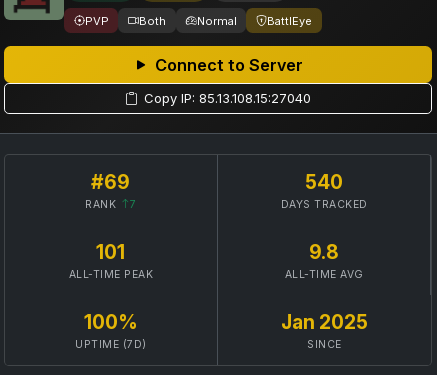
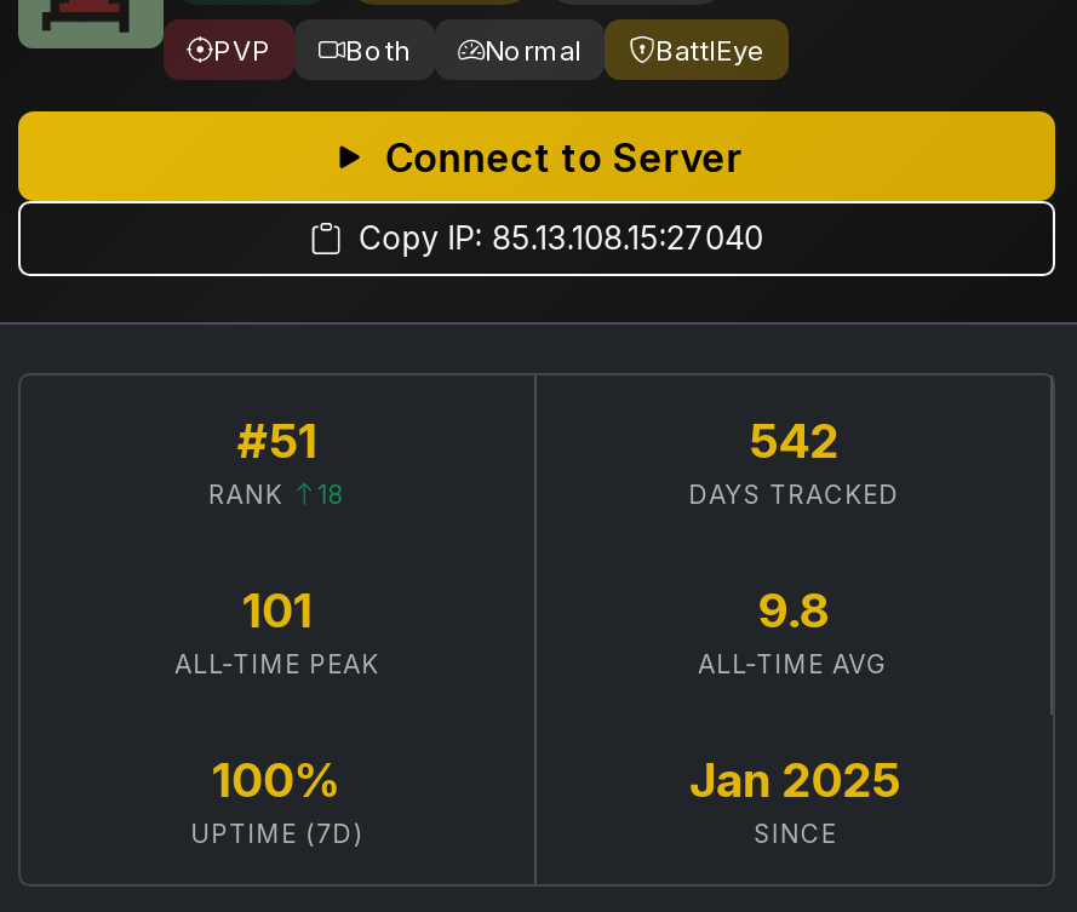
- #69
+ #51

- 540
+ 542

- RANK 7
+ RANK 18
